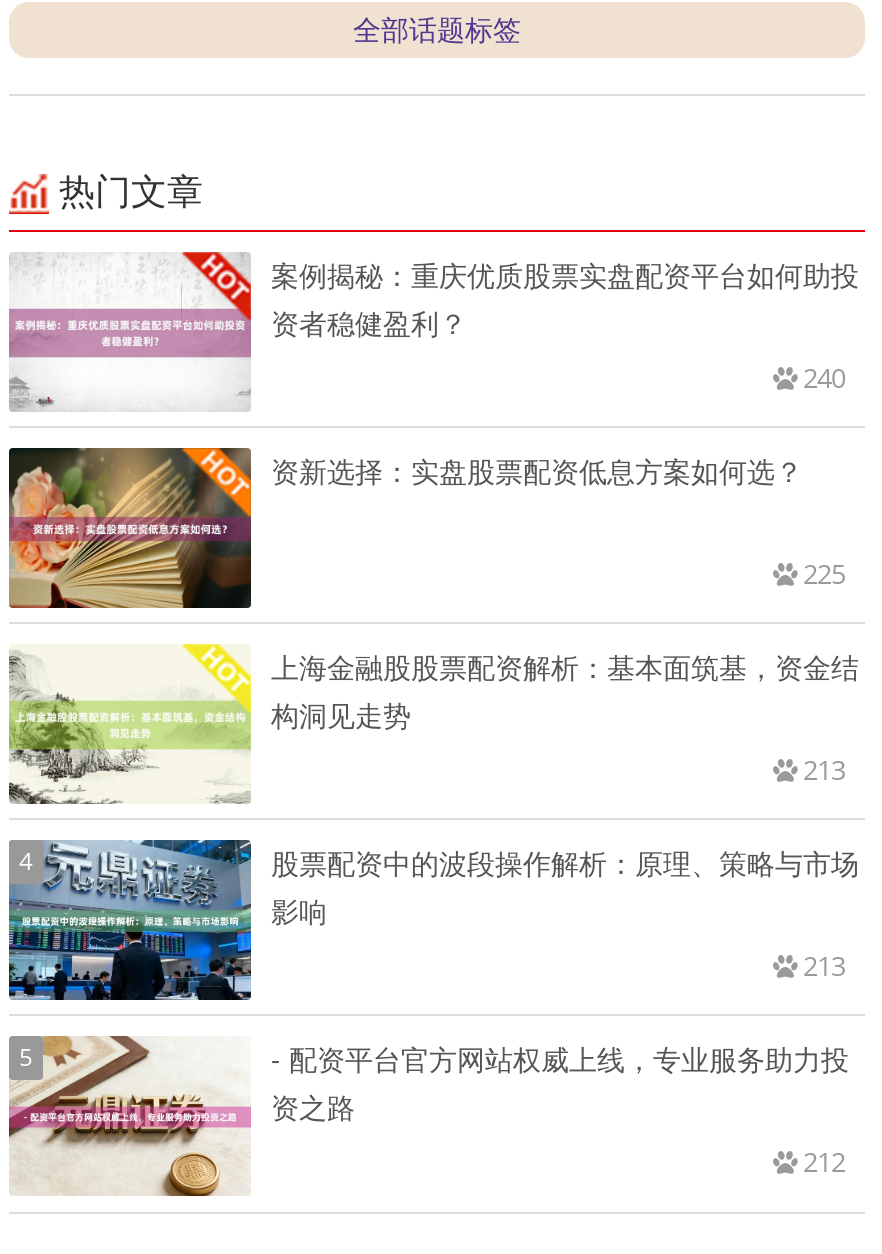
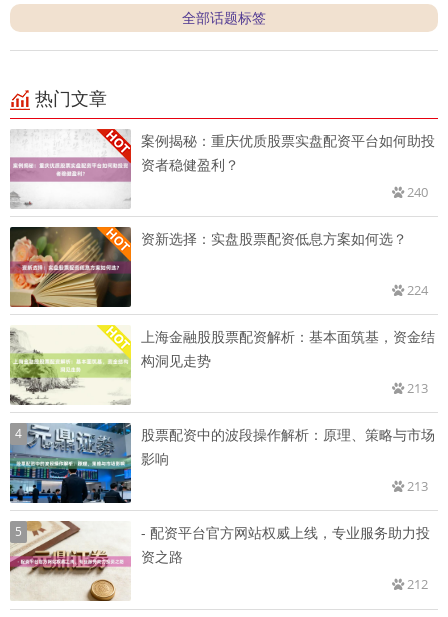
- 225
+ 224
